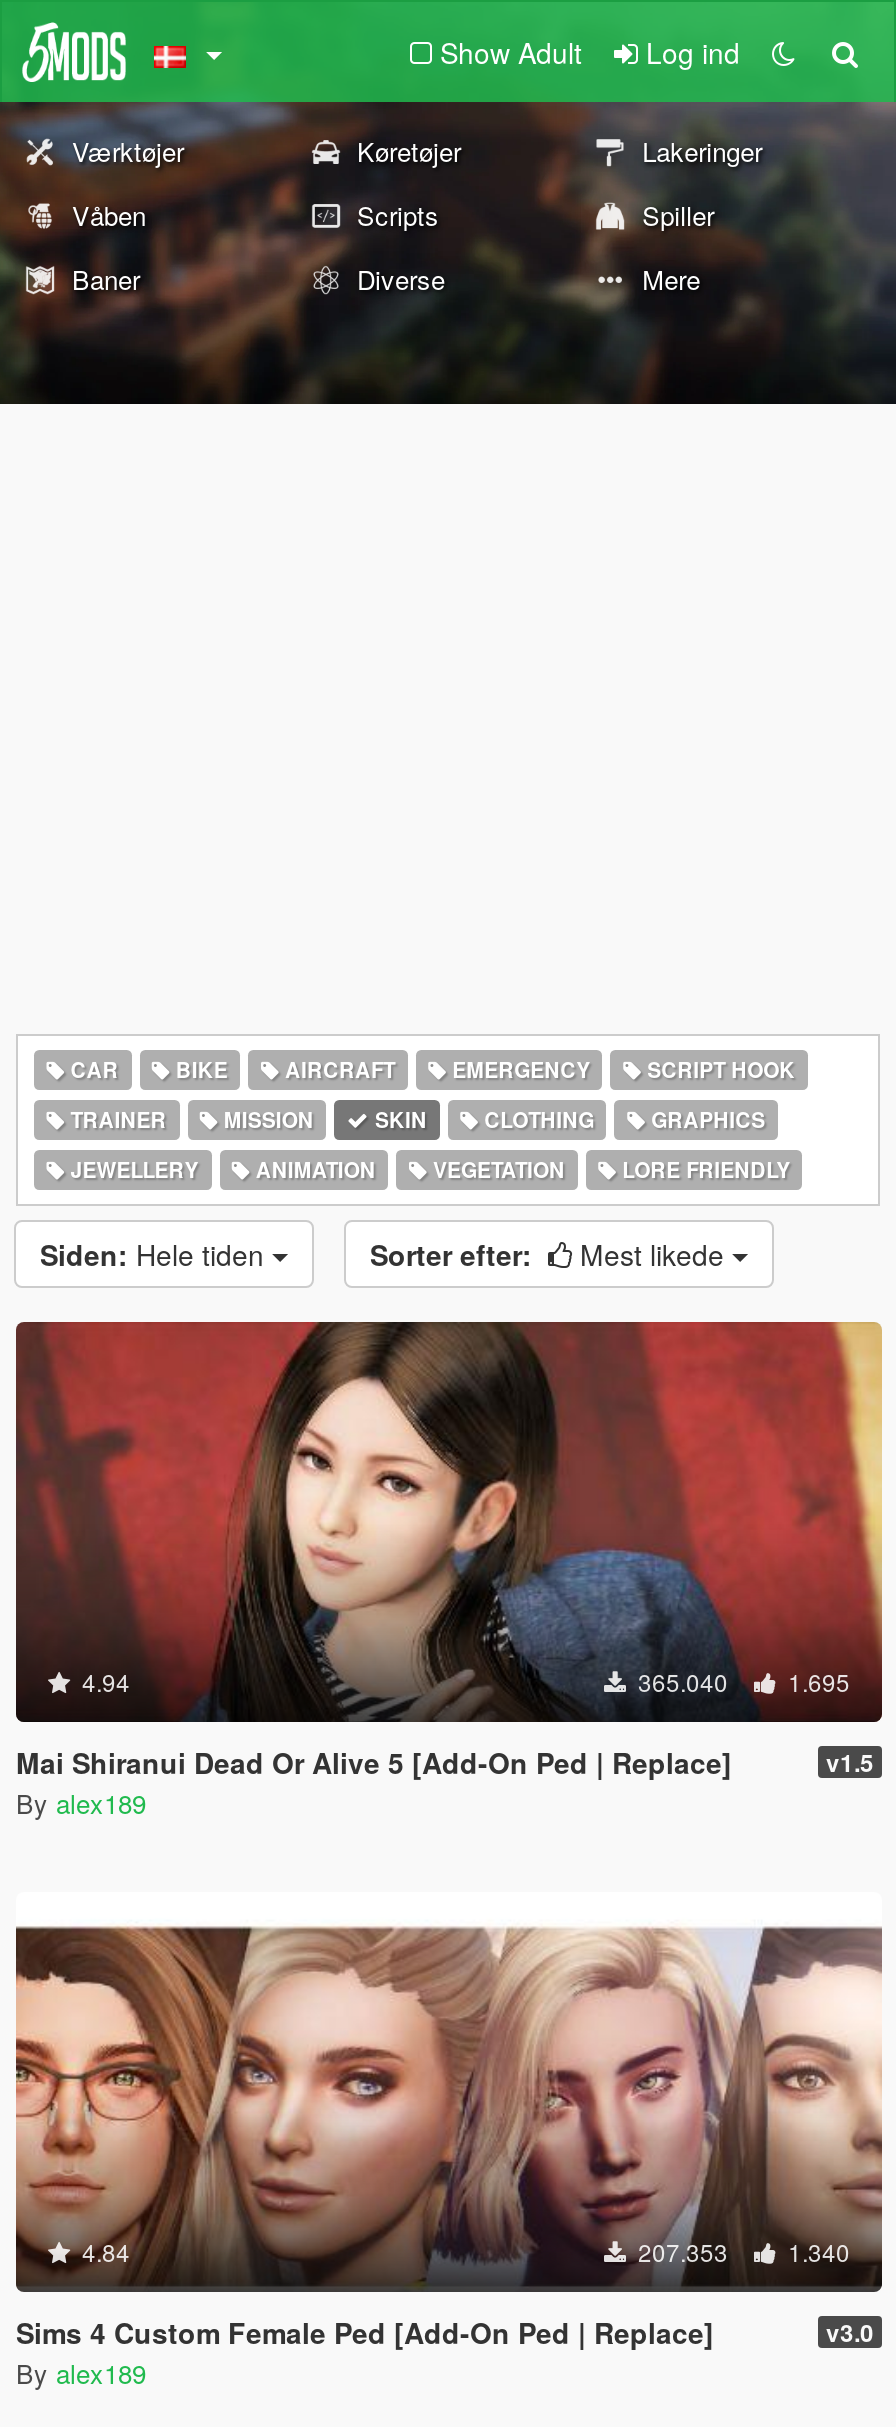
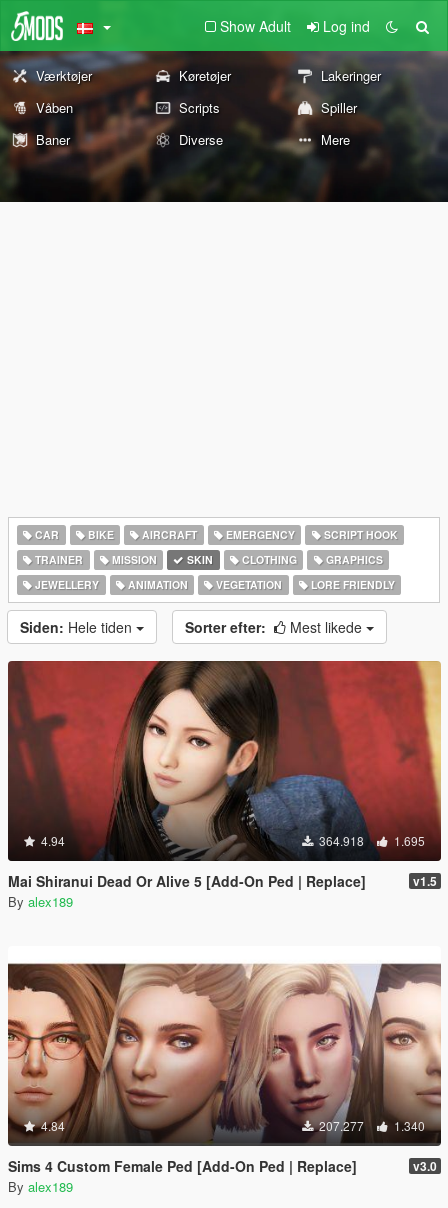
- 365.040 1.695
+ 364.918 1.695

- 207.353 1.340
+ 207.277 1.340
